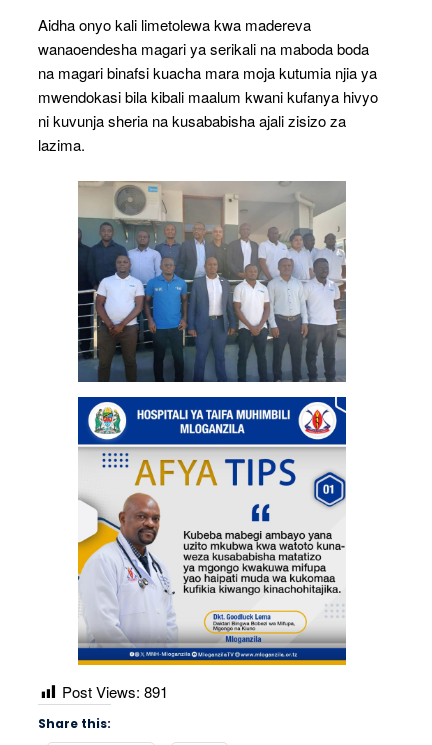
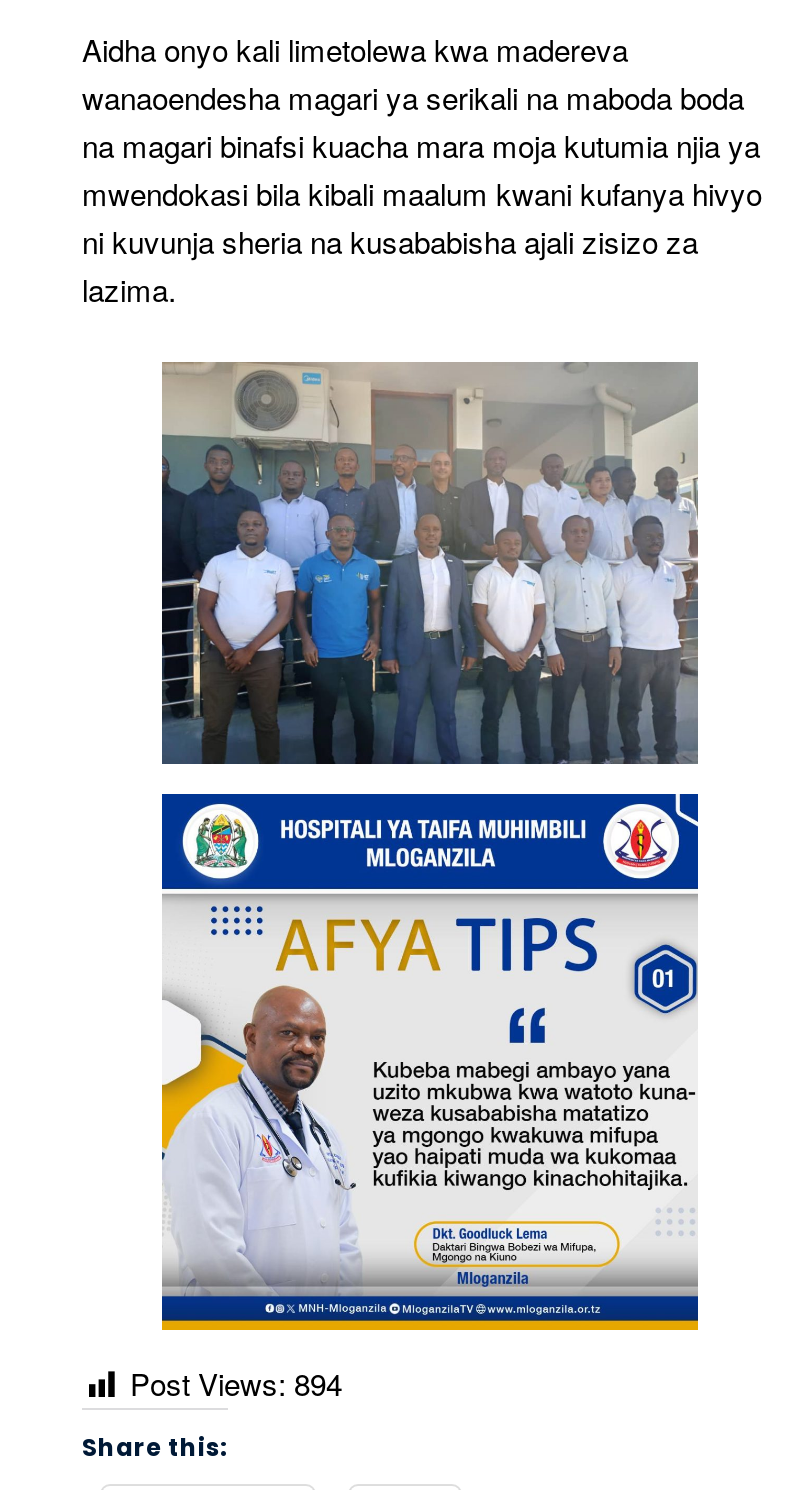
- Post Views: 891
+ Post Views: 894
